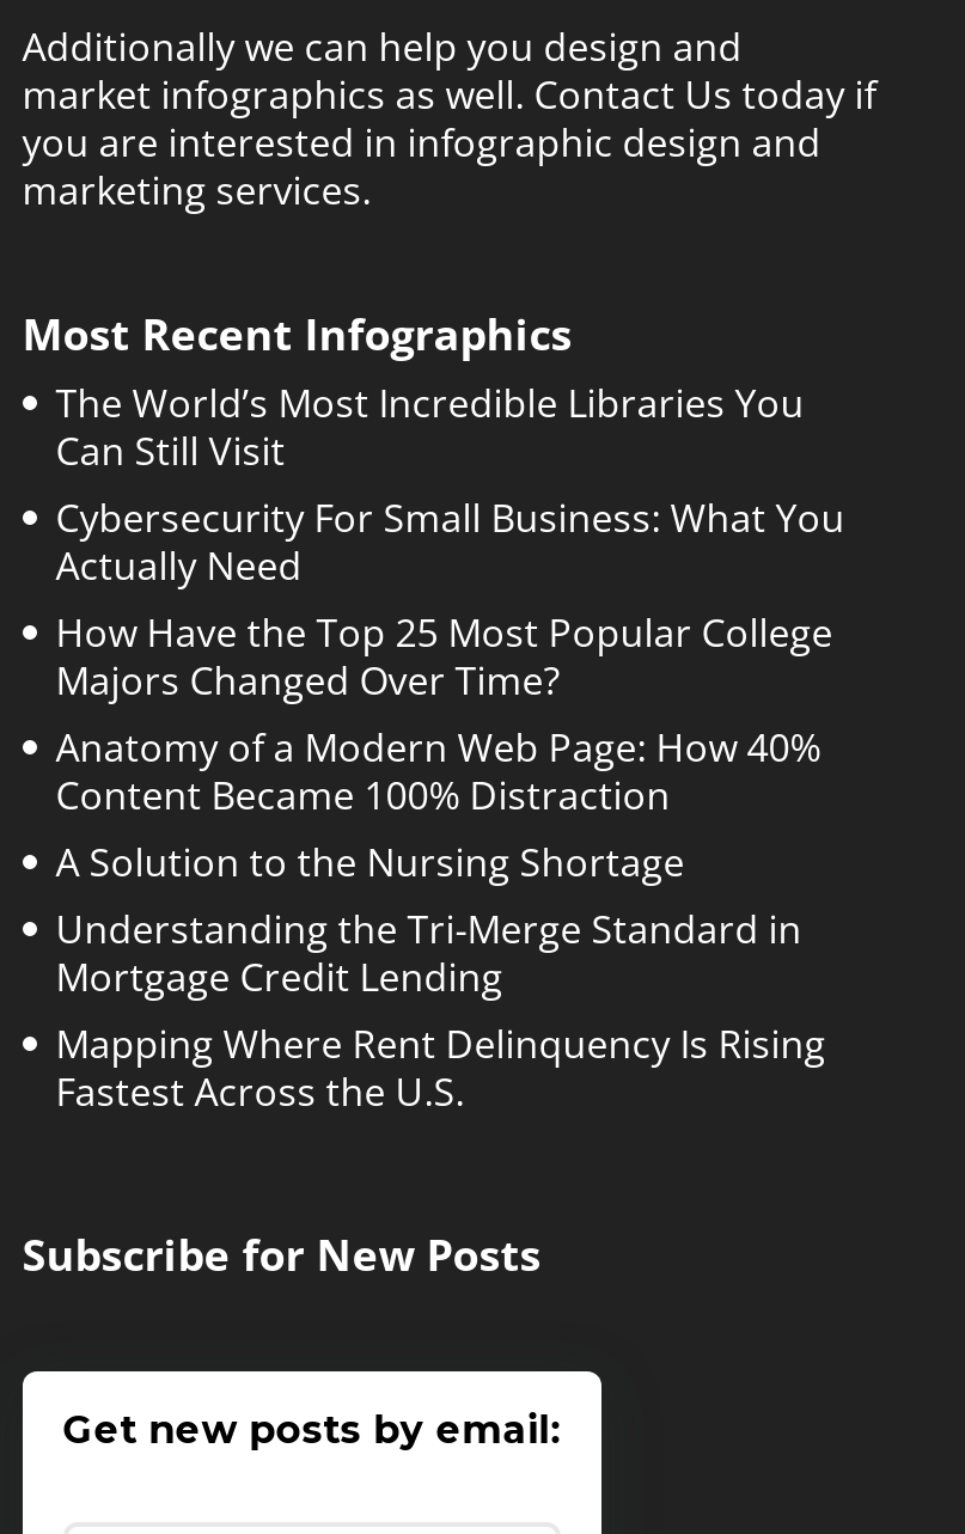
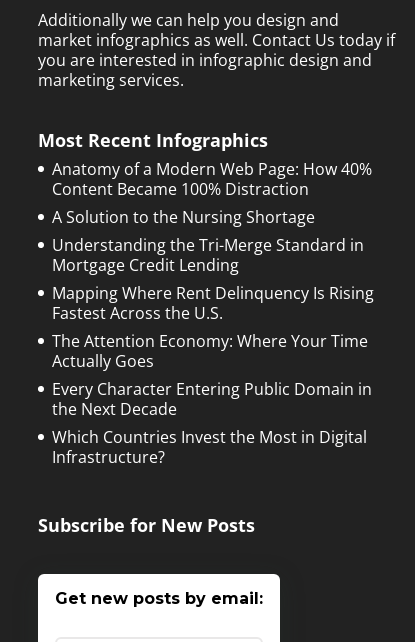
- The World’s Most Incredible Libraries You
- Can Still Visit
- Cybersecurity For Small Business: What You
- Actually Need
- How Have the Top 25 Most Popular College
- Majors Changed Over Time?

moved up: Anatomy of a Modern Web Page: How 40% | Content Became 100% Distraction | A Solution to the Nursing Shortage | Understanding the Tri-Merge Standard in | Mortgage Credit Lending | Mapping Where Rent Delinquency Is Rising | Fastest Across the U.S.

+ The Attention Economy: Where Your Time
+ Actually Goes
+ Every Character Entering Public Domain in
+ the Next Decade
+ Which Countries Invest the Most in Digital
+ Infrastructure?
